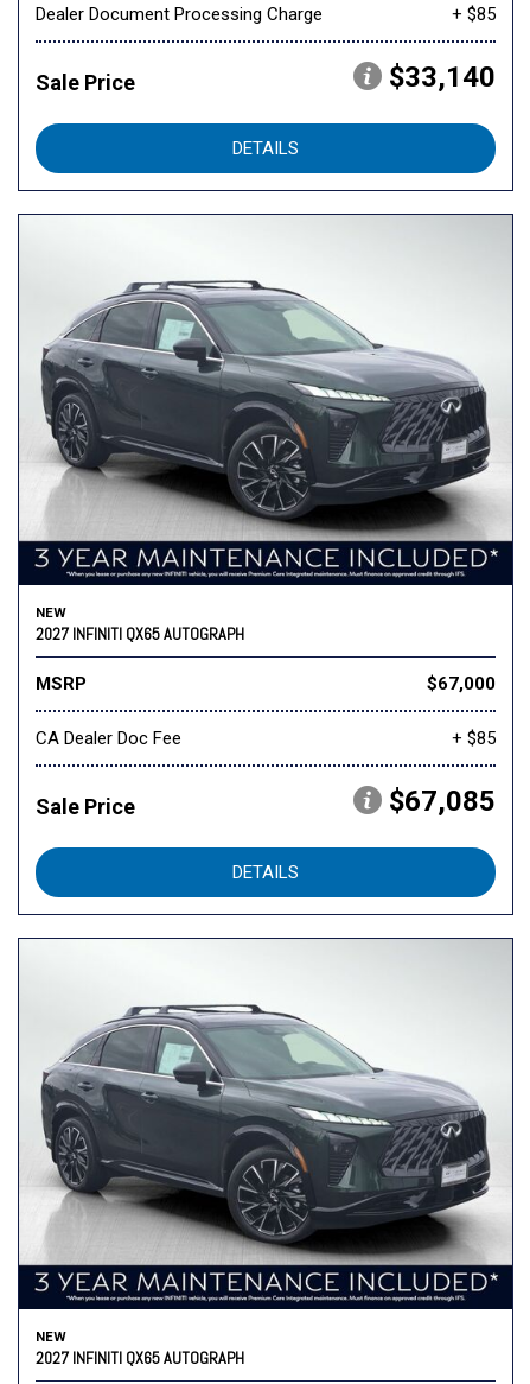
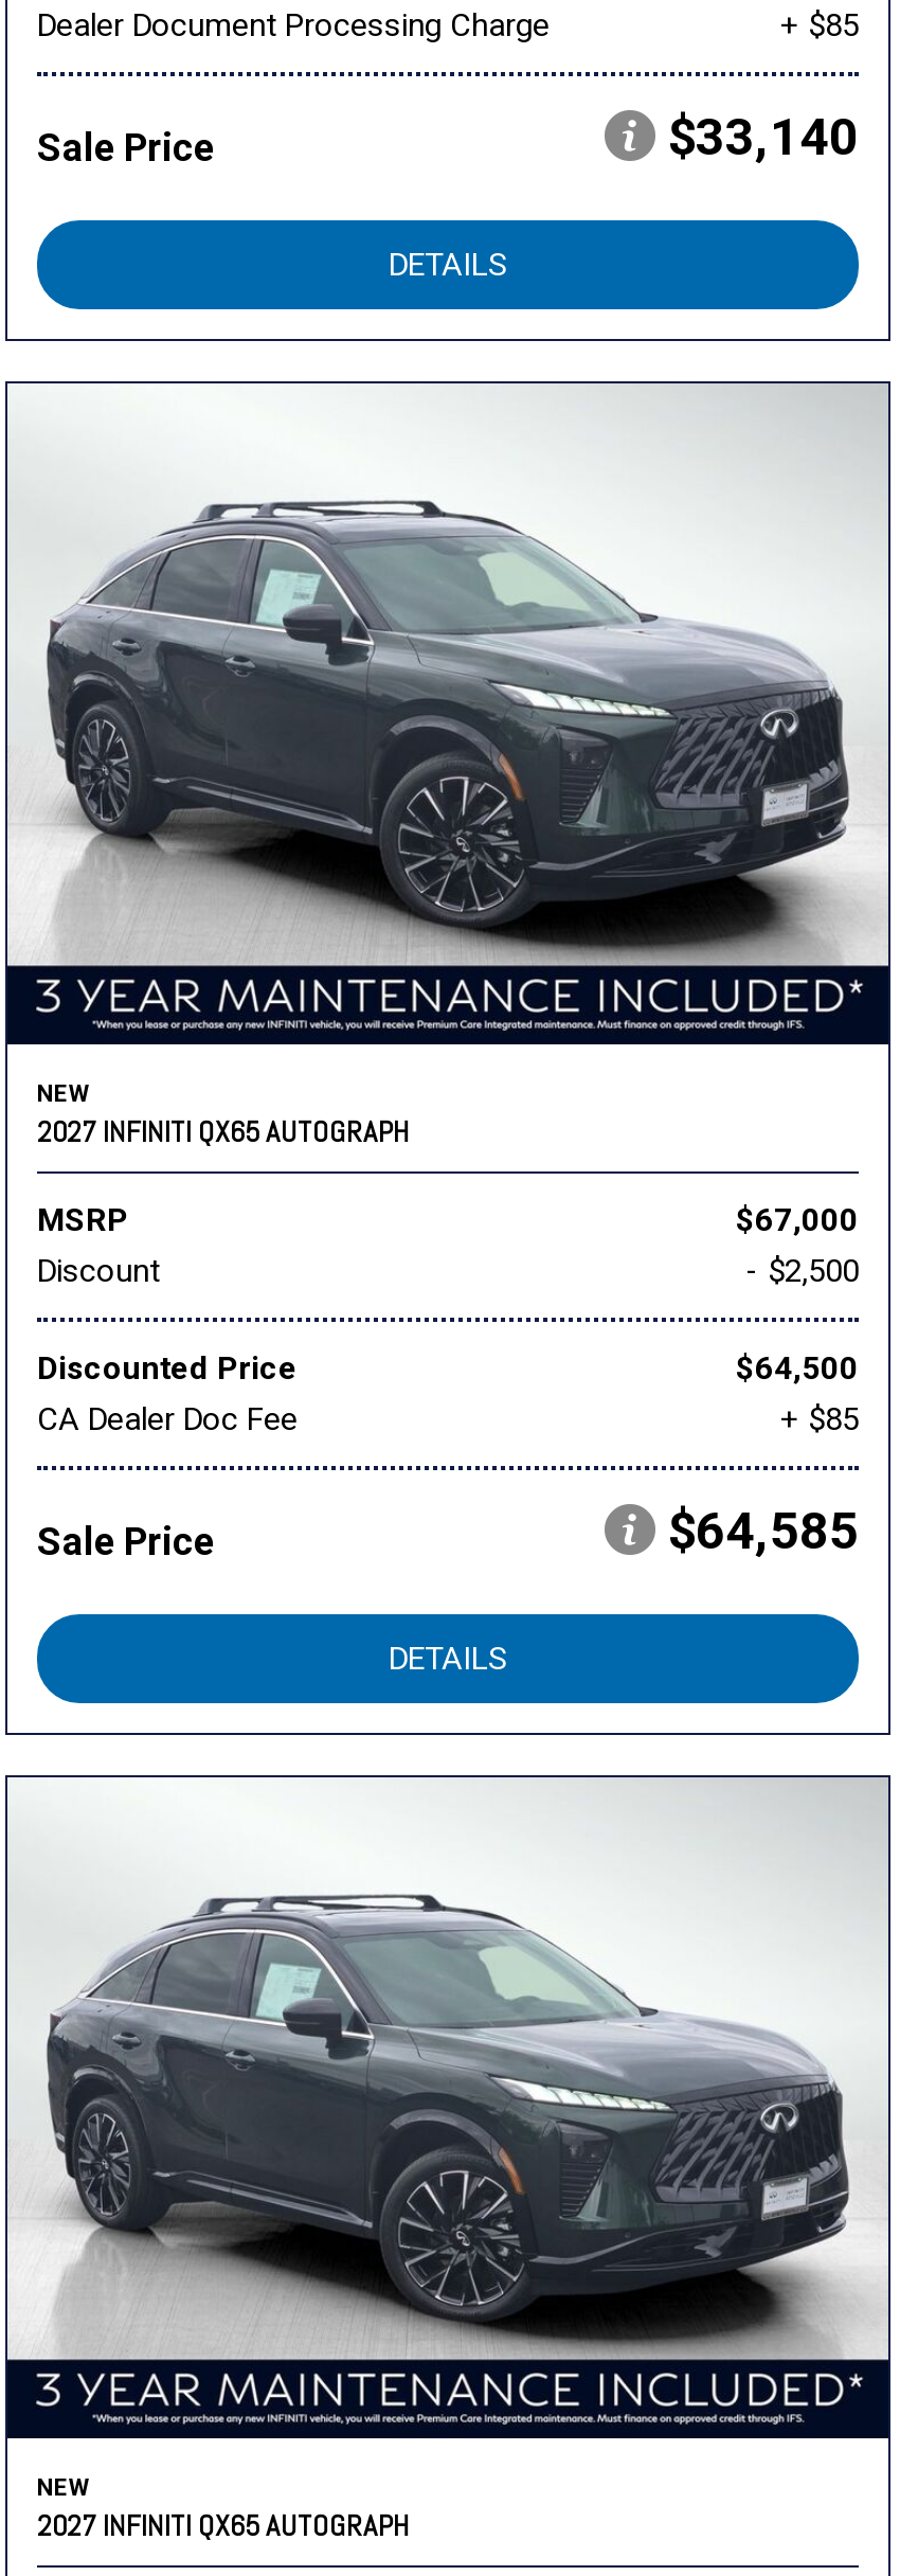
+ Discount
+ - $2,500
+ Discounted Price
+ $64,500

- $67,085
+ $64,585
